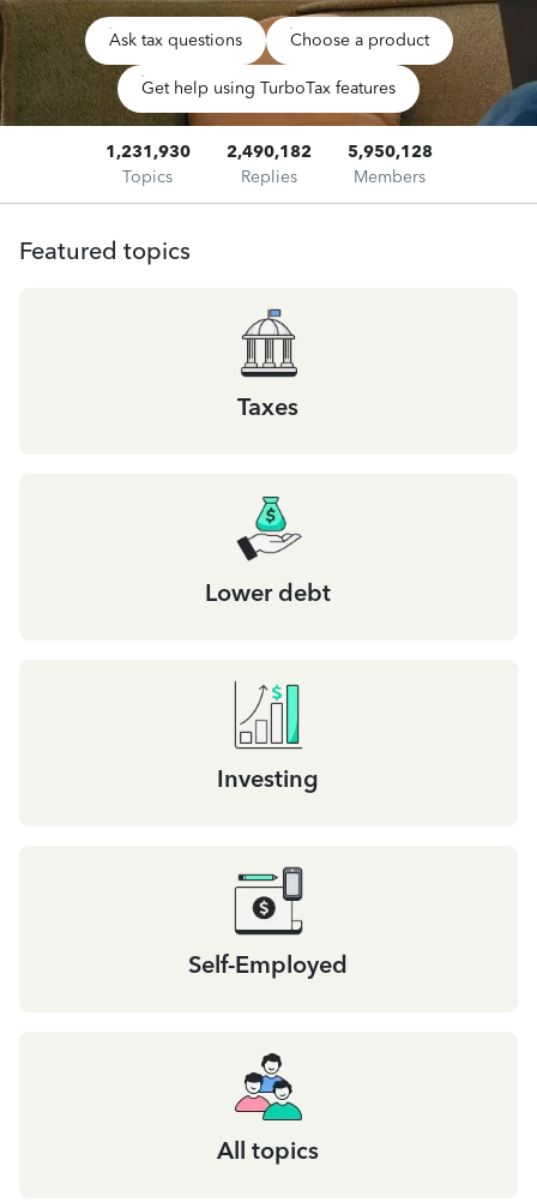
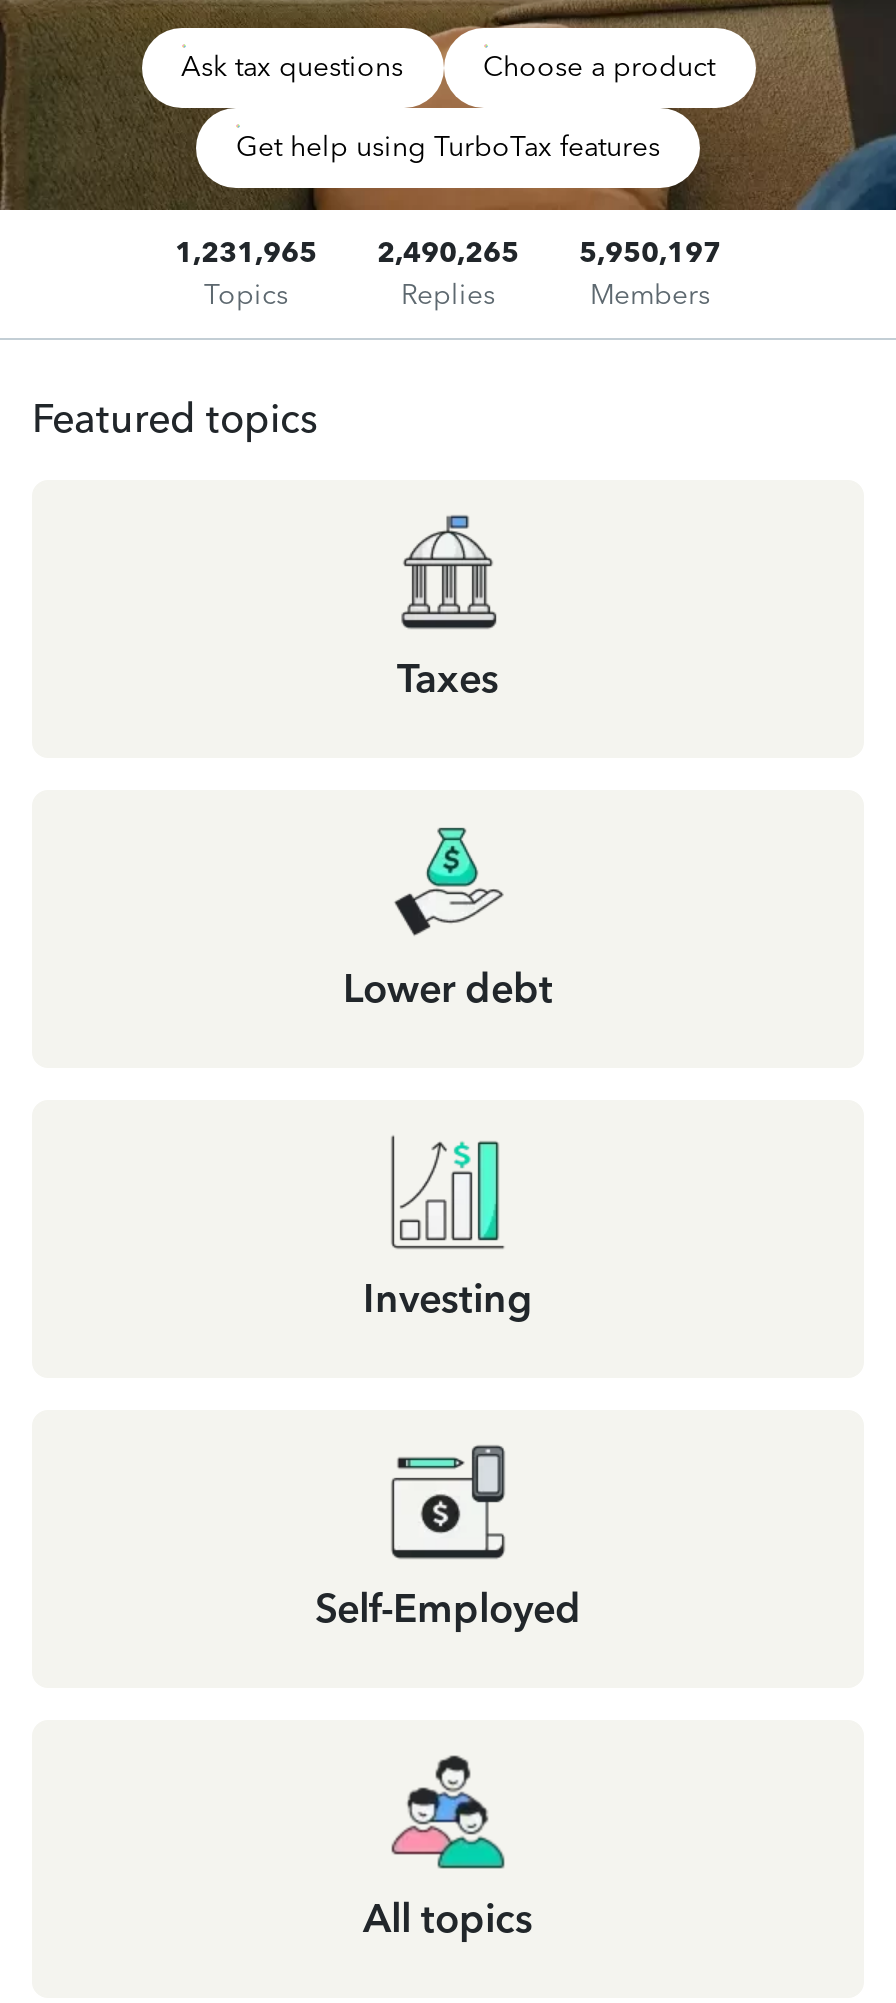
- 1,231,930
+ 1,231,965

- 2,490,182
+ 2,490,265

- 5,950,128
+ 5,950,197
